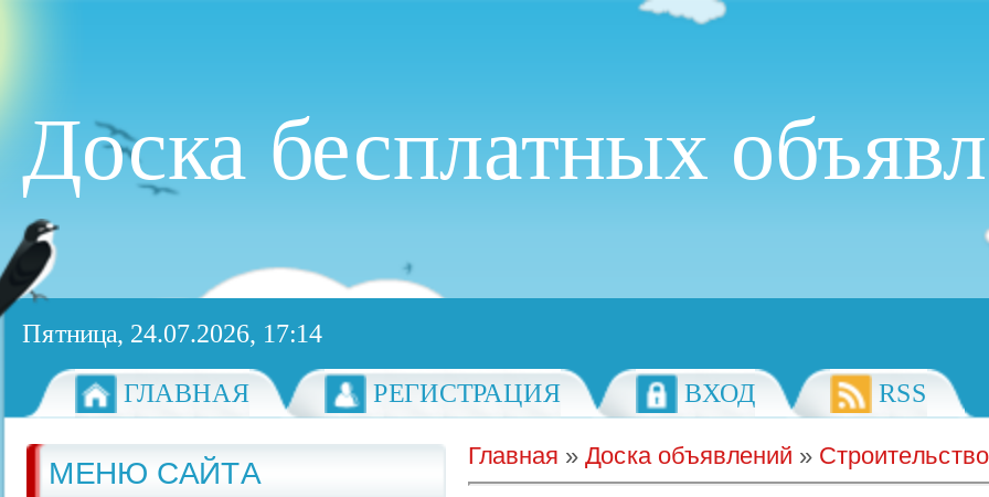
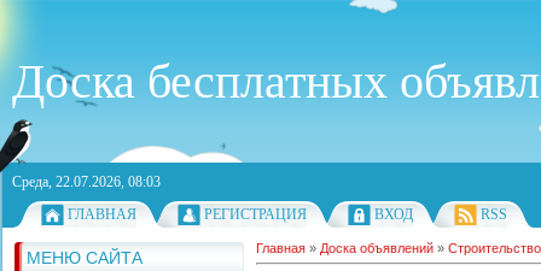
- Пятница, 24.07.2026, 17:14
+ Среда, 22.07.2026, 08:03
